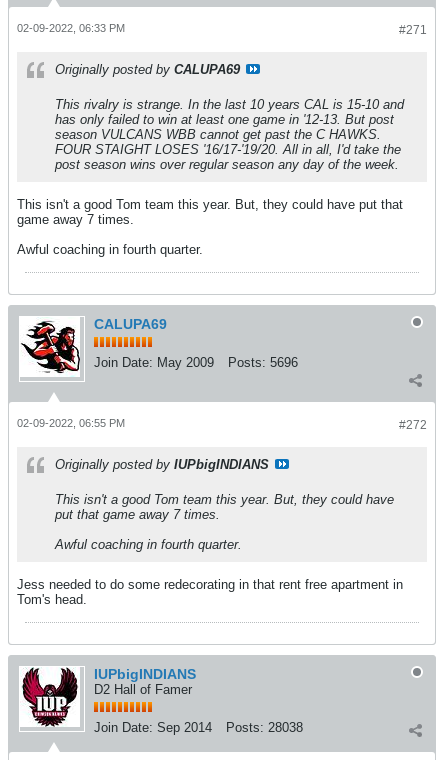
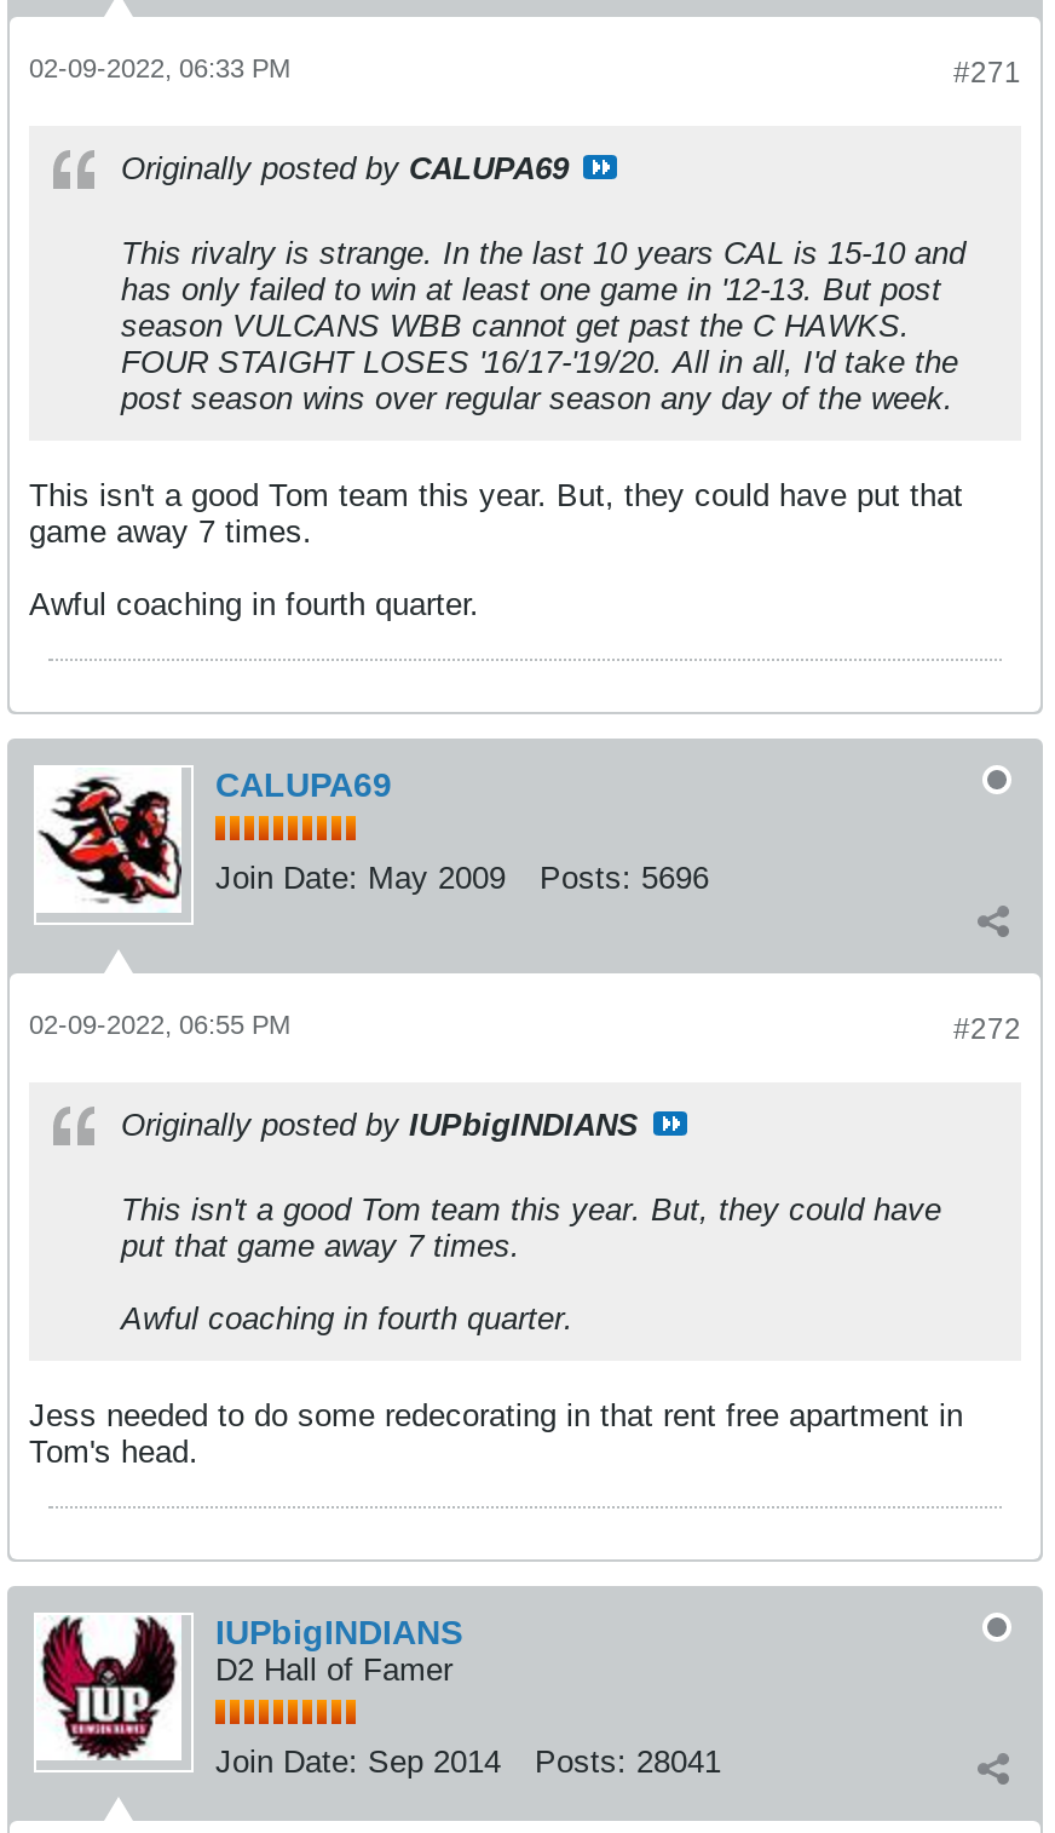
- Join Date: Sep 2014 Posts: 28038
+ Join Date: Sep 2014 Posts: 28041
